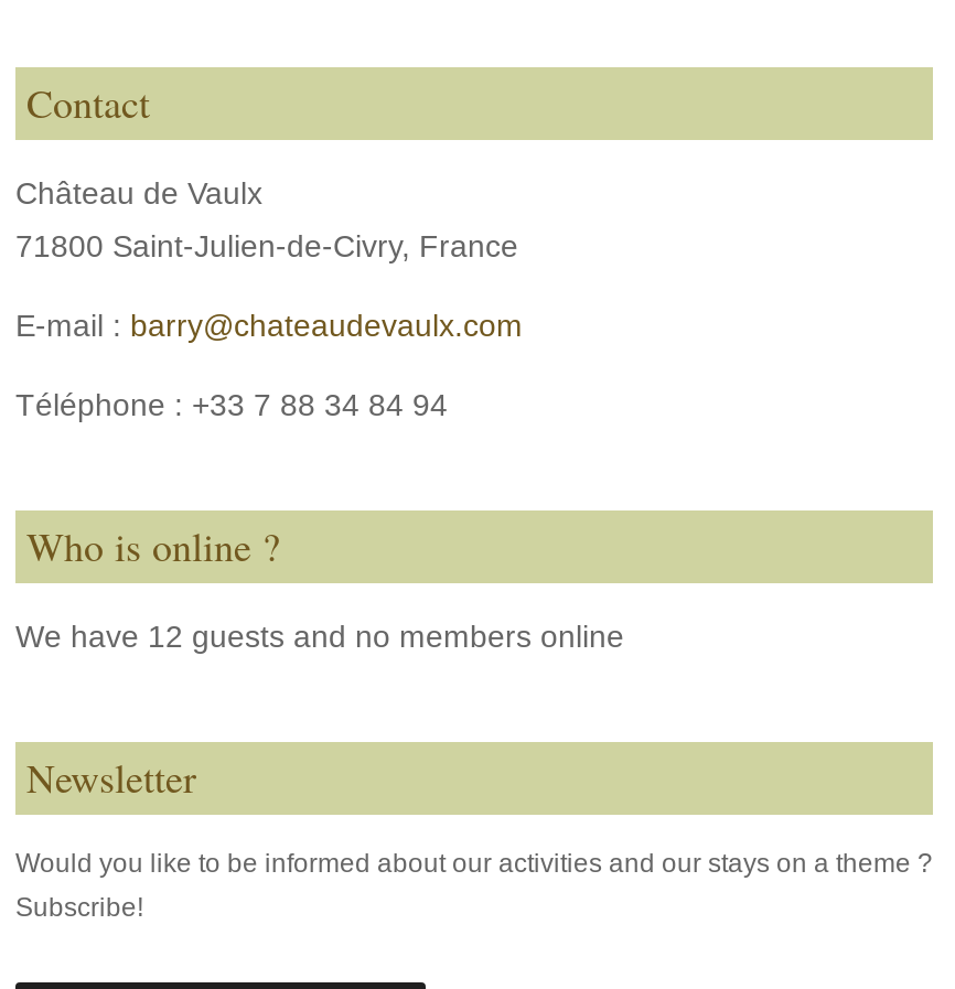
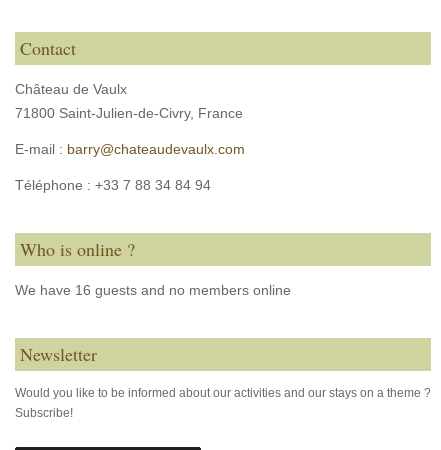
- We have 12 guests and no members online
+ We have 16 guests and no members online
